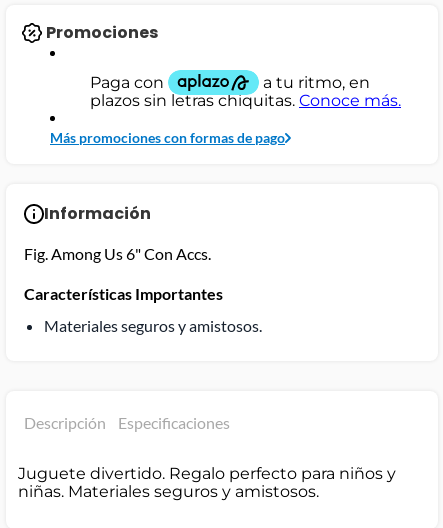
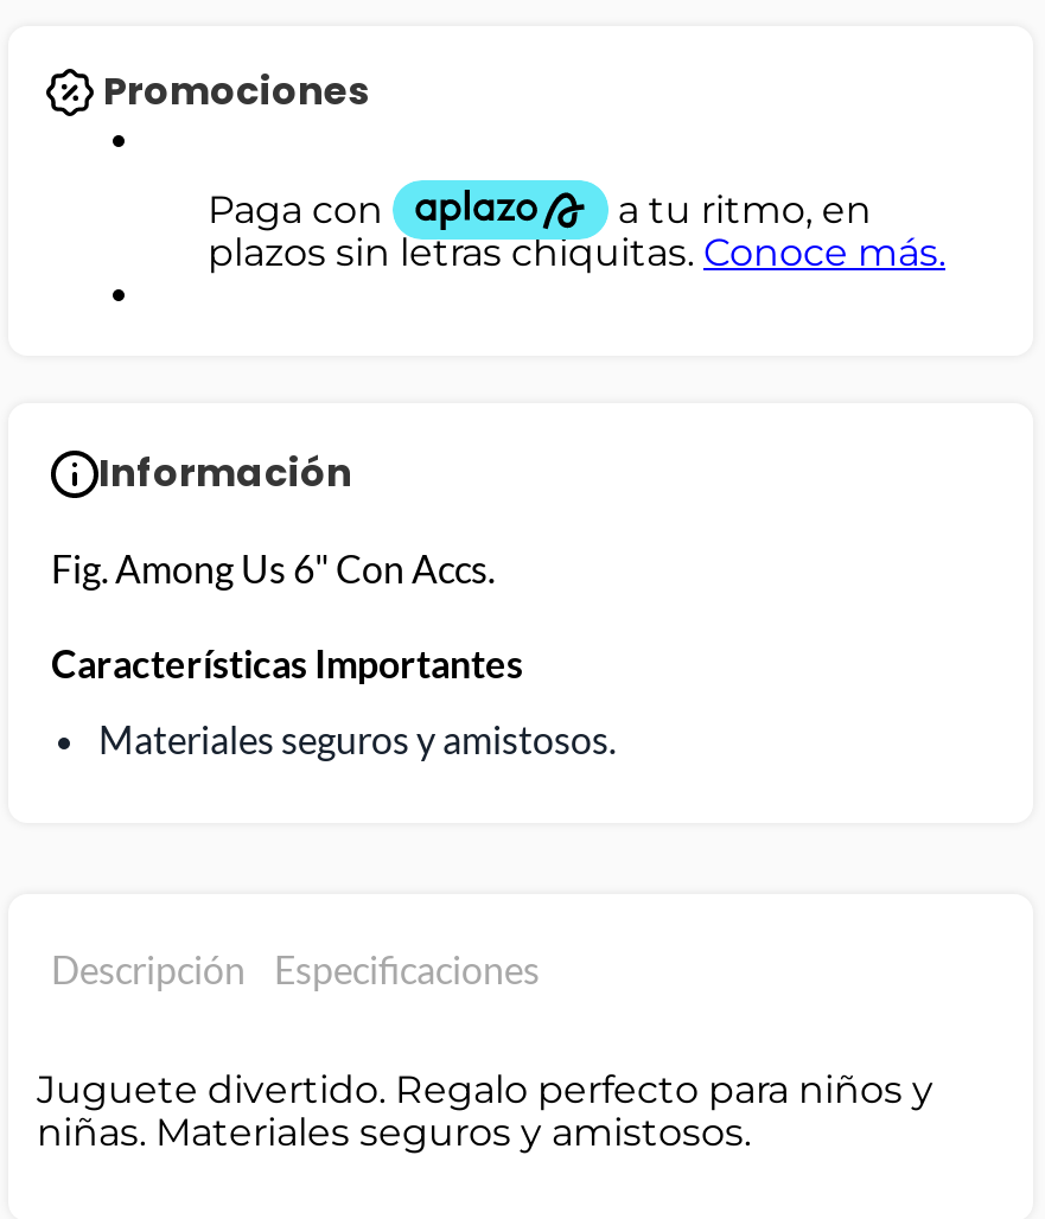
- Más promociones con formas de pago
